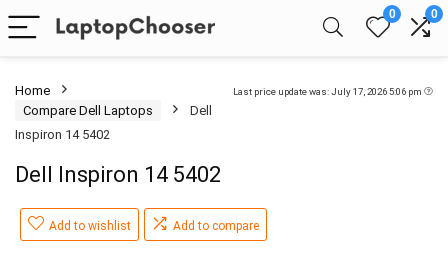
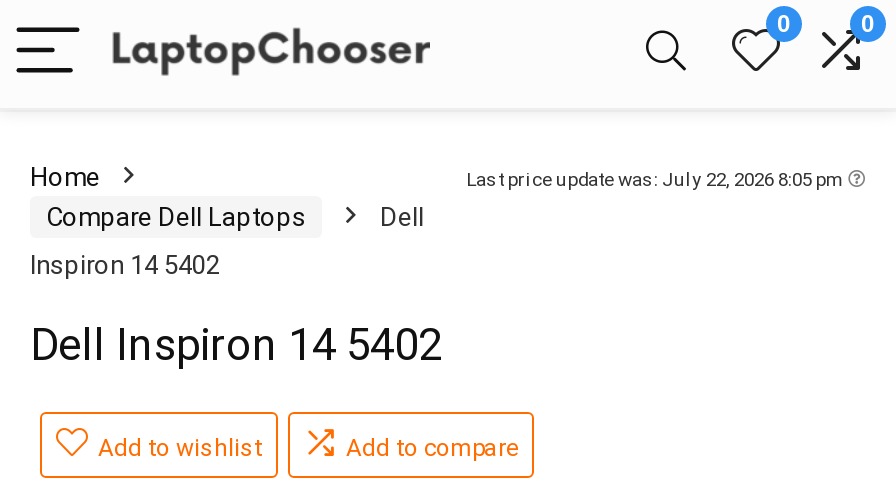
- Last price update was: July 17, 2026 5:06 pm
+ Last price update was: July 22, 2026 8:05 pm
